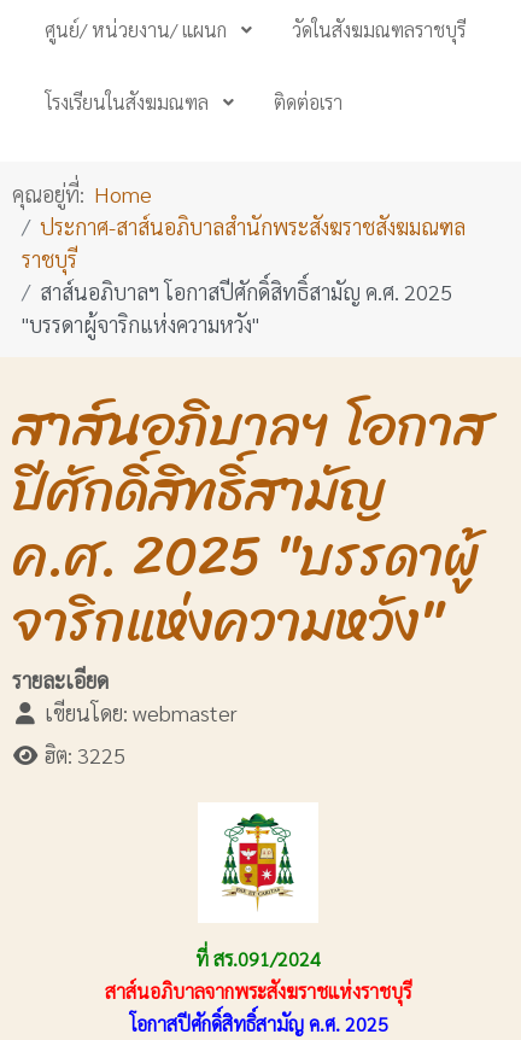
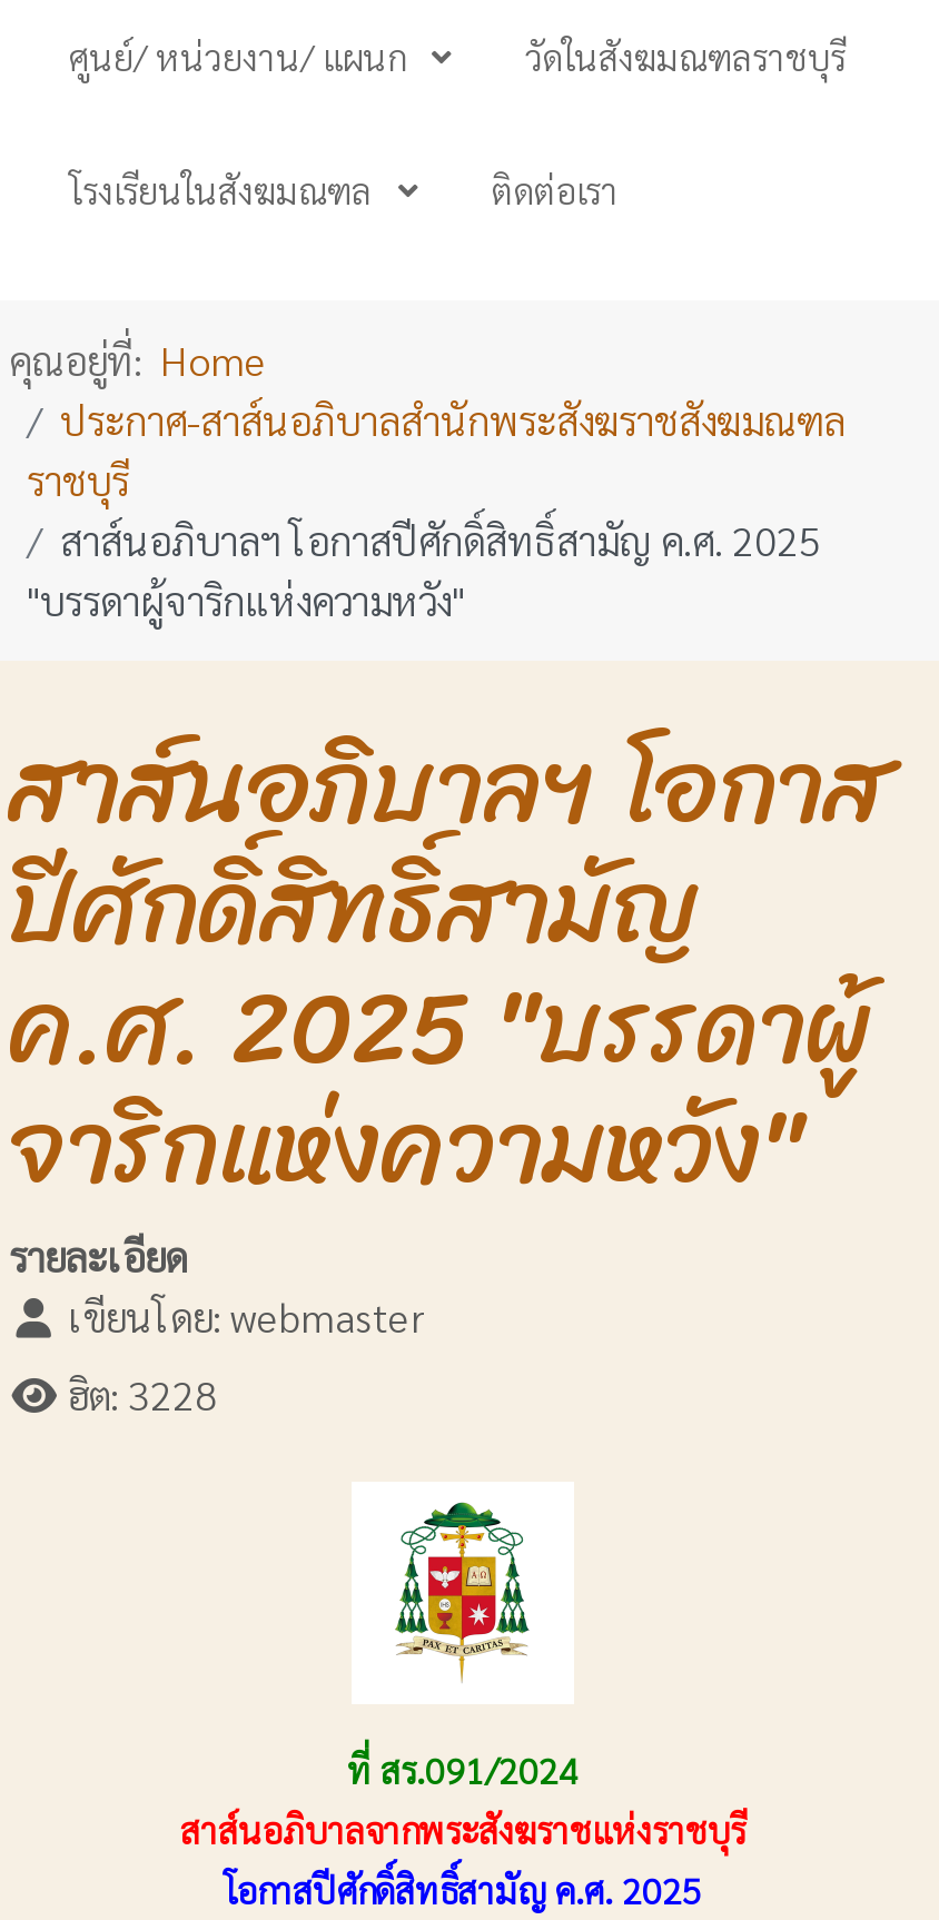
- ฮิต: 3225
+ ฮิต: 3228
